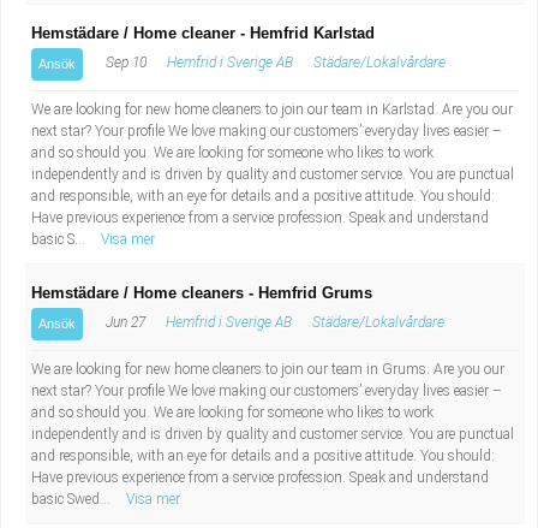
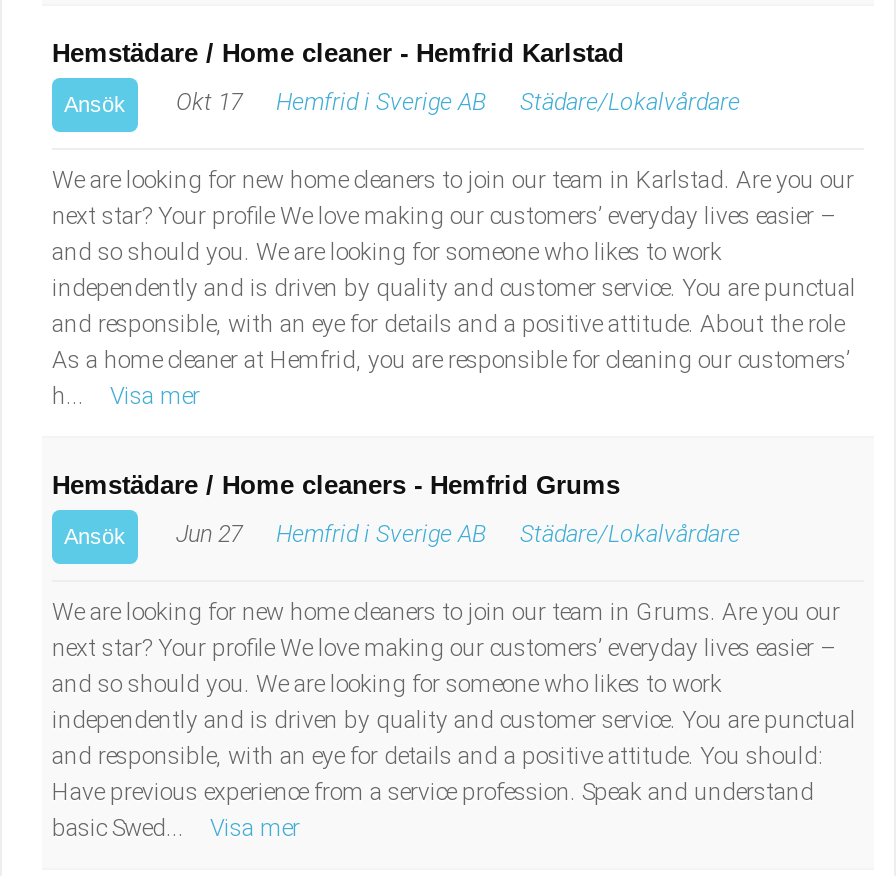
- Ansök Sep 10 Hemfrid i Sverige AB Städare/Lokalvårdare
+ Ansök Okt 17 Hemfrid i Sverige AB Städare/Lokalvårdare

- and responsible, with an eye for details and a positive attitude. You should:
- Have previous experience from a service profession. Speak and understand
- basic S...
+ and responsible, with an eye for details and a positive attitude. About the role
+ As a home cleaner at Hemfrid, you are responsible for cleaning our customers’
+ h...
